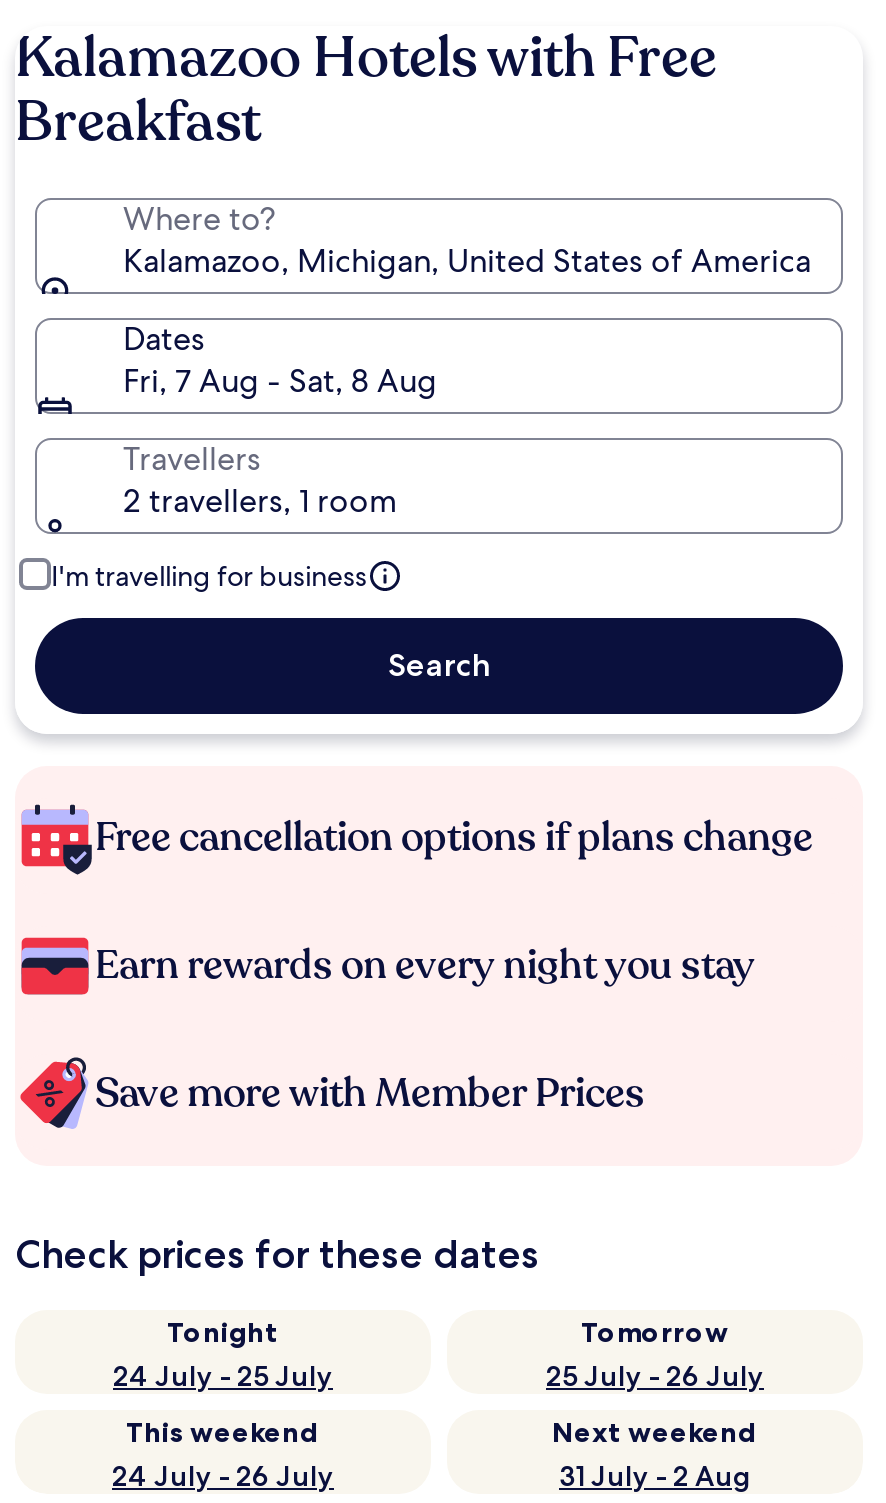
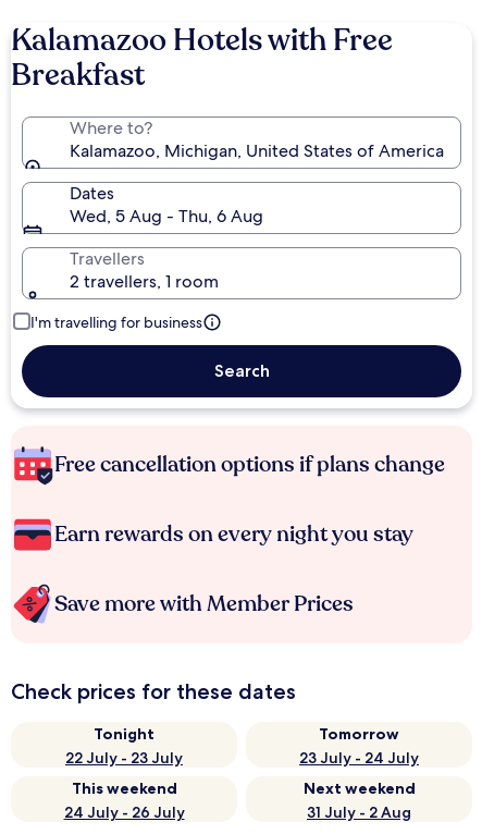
- Fri, 7 Aug - Sat, 8 Aug
+ Wed, 5 Aug - Thu, 6 Aug

- 24 July - 25 July
+ 22 July - 23 July

- 25 July - 26 July
+ 23 July - 24 July
